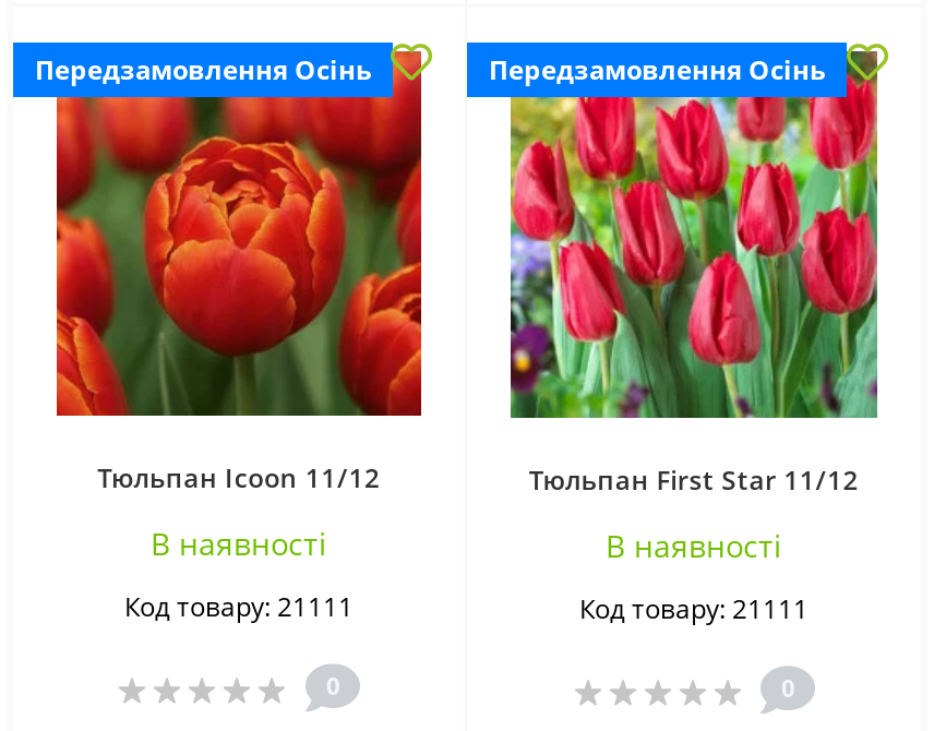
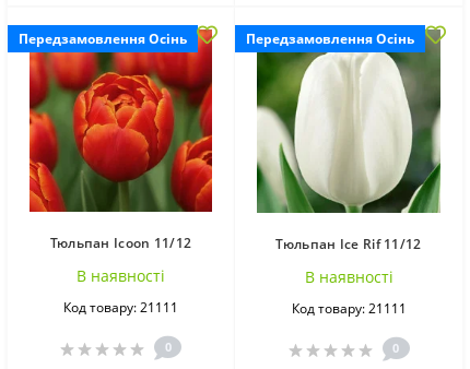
- [image]
- Тюльпан First Star 11/12
+ [image]
+ Тюльпан Ice Rif 11/12
